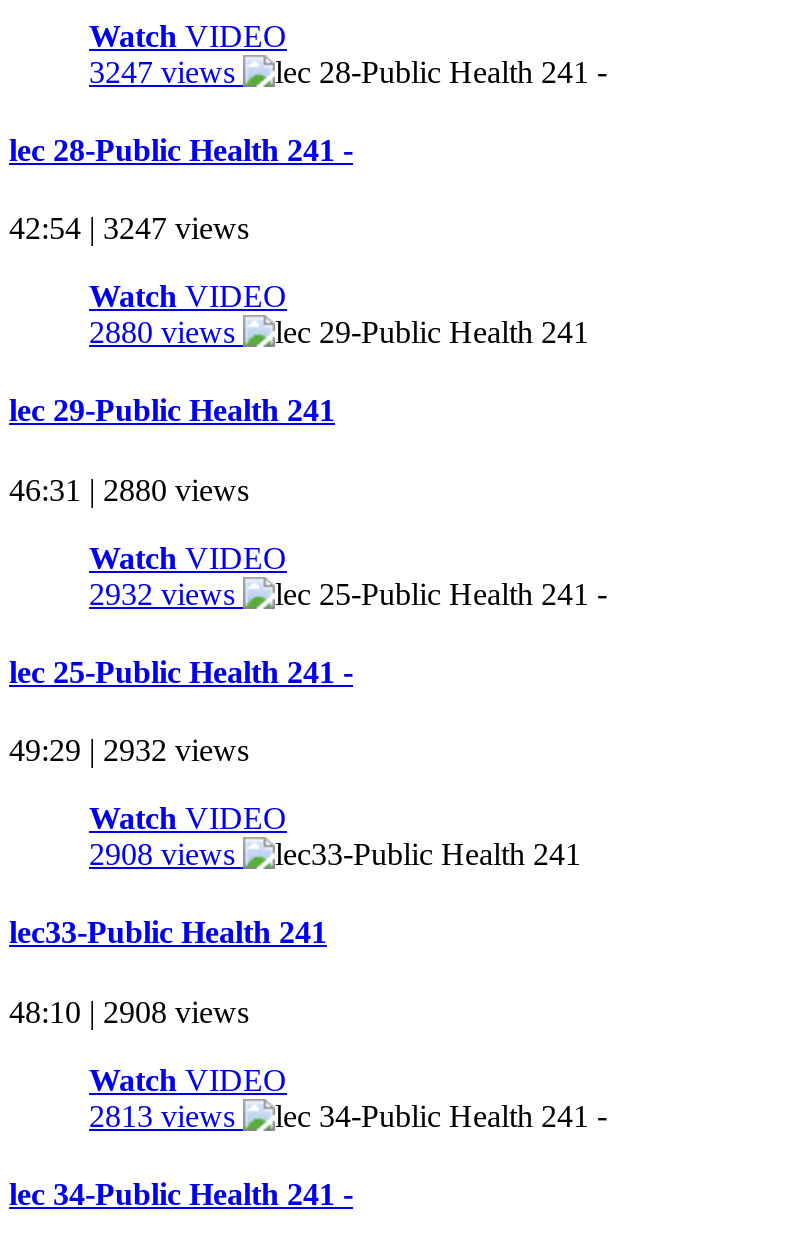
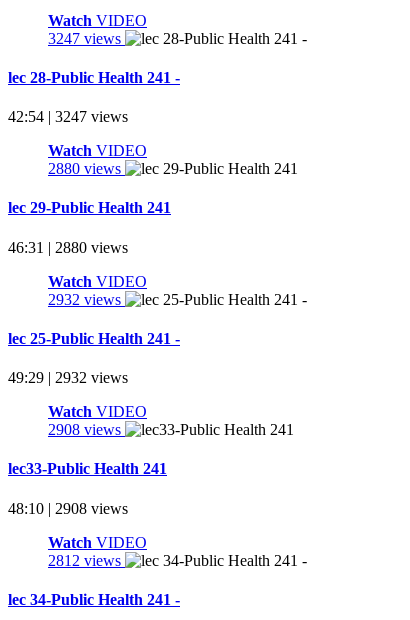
- 2813 views
+ 2812 views
